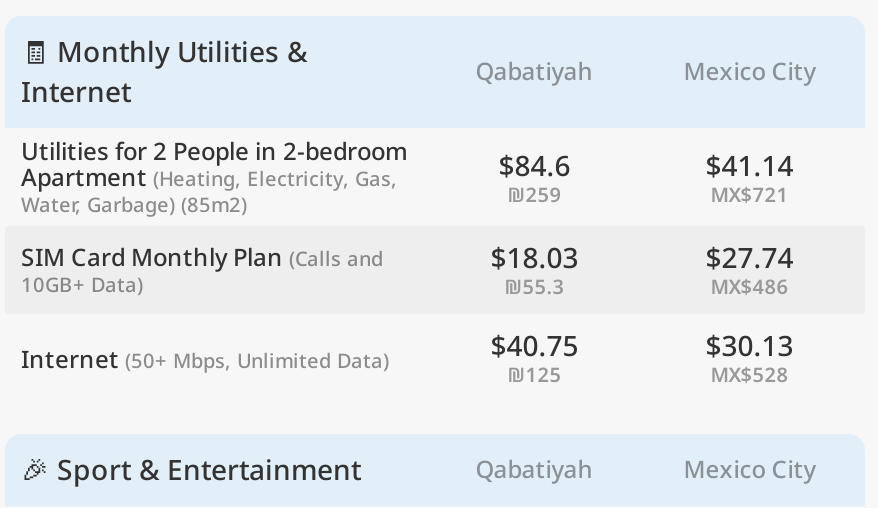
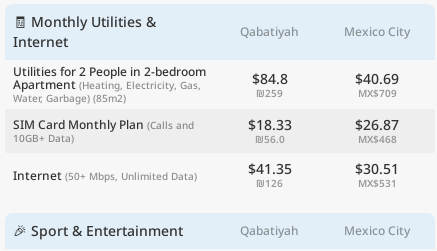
- $84.6
+ $84.8

- $41.14
- MX$721
+ $40.69
+ MX$709

- $18.03
- ₪55.3
+ $18.33
+ ₪56.0

- $27.74
- MX$486
+ $26.87
+ MX$468

- $40.75
- ₪125
+ $41.35
+ ₪126

- $30.13
- MX$528
+ $30.51
+ MX$531
